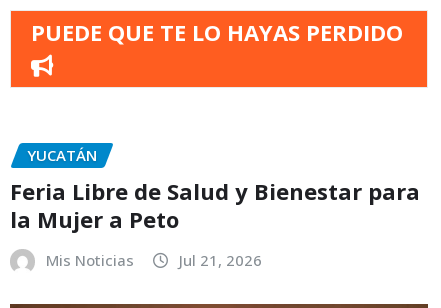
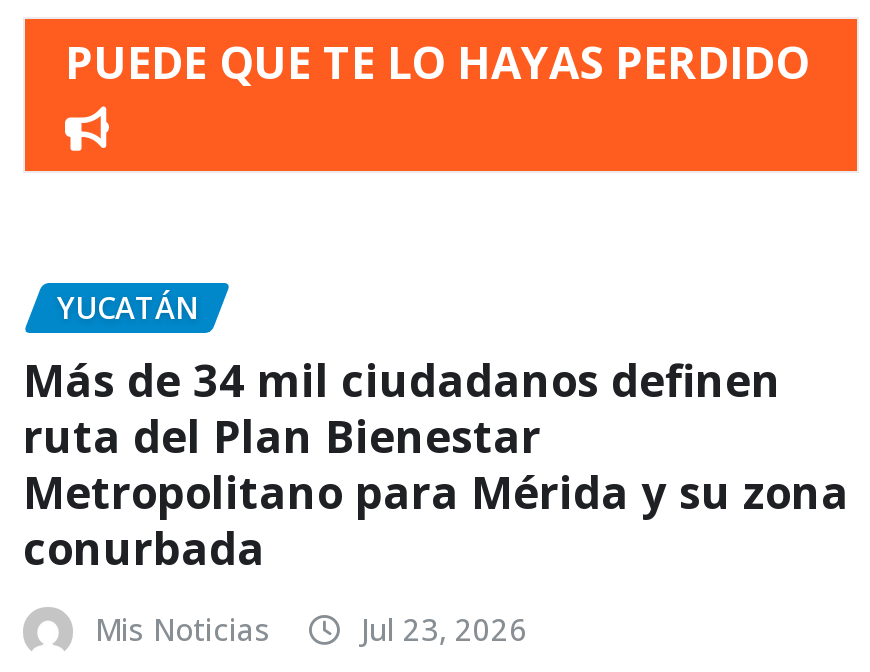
- Feria Libre de Salud y Bienestar para
- la Mujer a Peto
+ Más de 34 mil ciudadanos definen
+ ruta del Plan Bienestar
+ Metropolitano para Mérida y su zona
+ conurbada

- Jul 21, 2026
+ Jul 23, 2026
